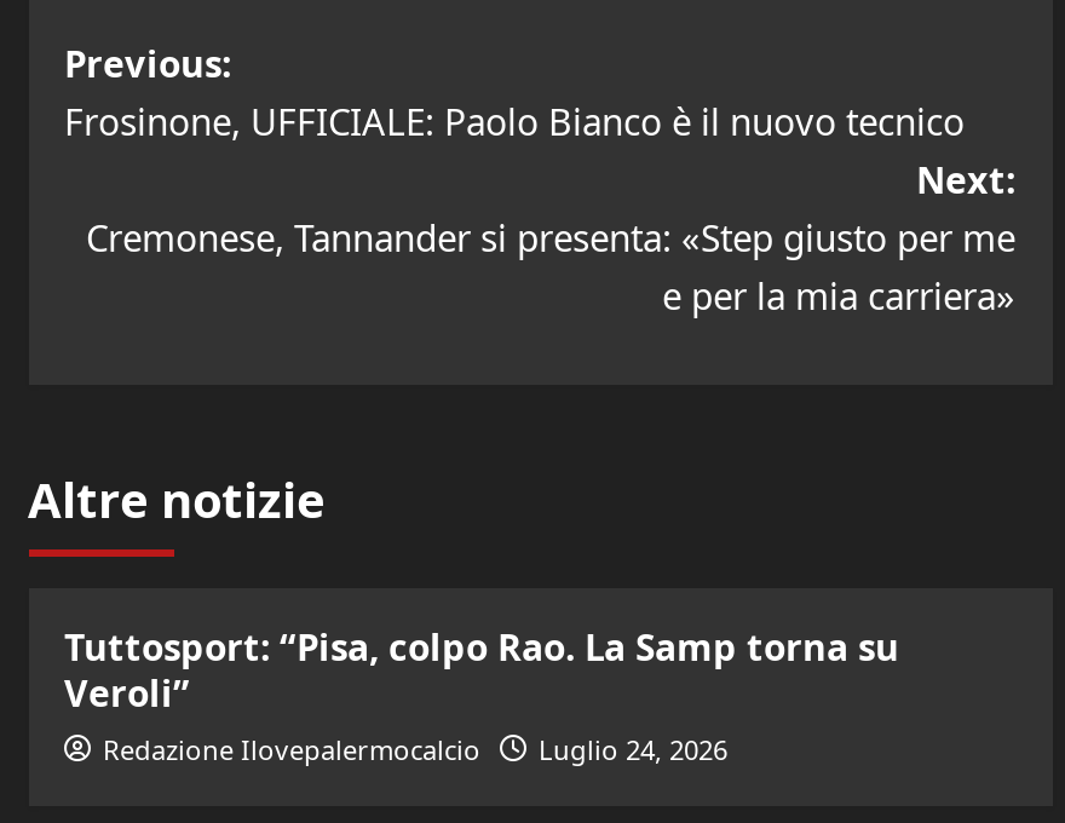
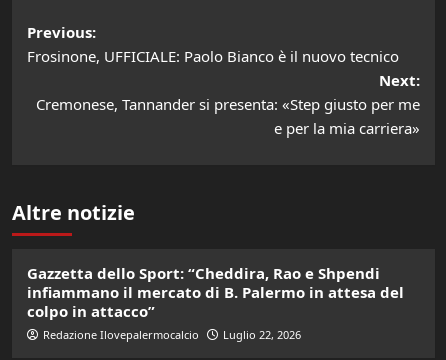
- Tuttosport: “Pisa, colpo Rao. La Samp torna su
- Veroli”
+ Gazzetta dello Sport: “Cheddira, Rao e Shpendi
+ infiammano il mercato di B. Palermo in attesa del
+ colpo in attacco”

- Redazione Ilovepalermocalcio Luglio 24, 2026
+ Redazione Ilovepalermocalcio Luglio 22, 2026
